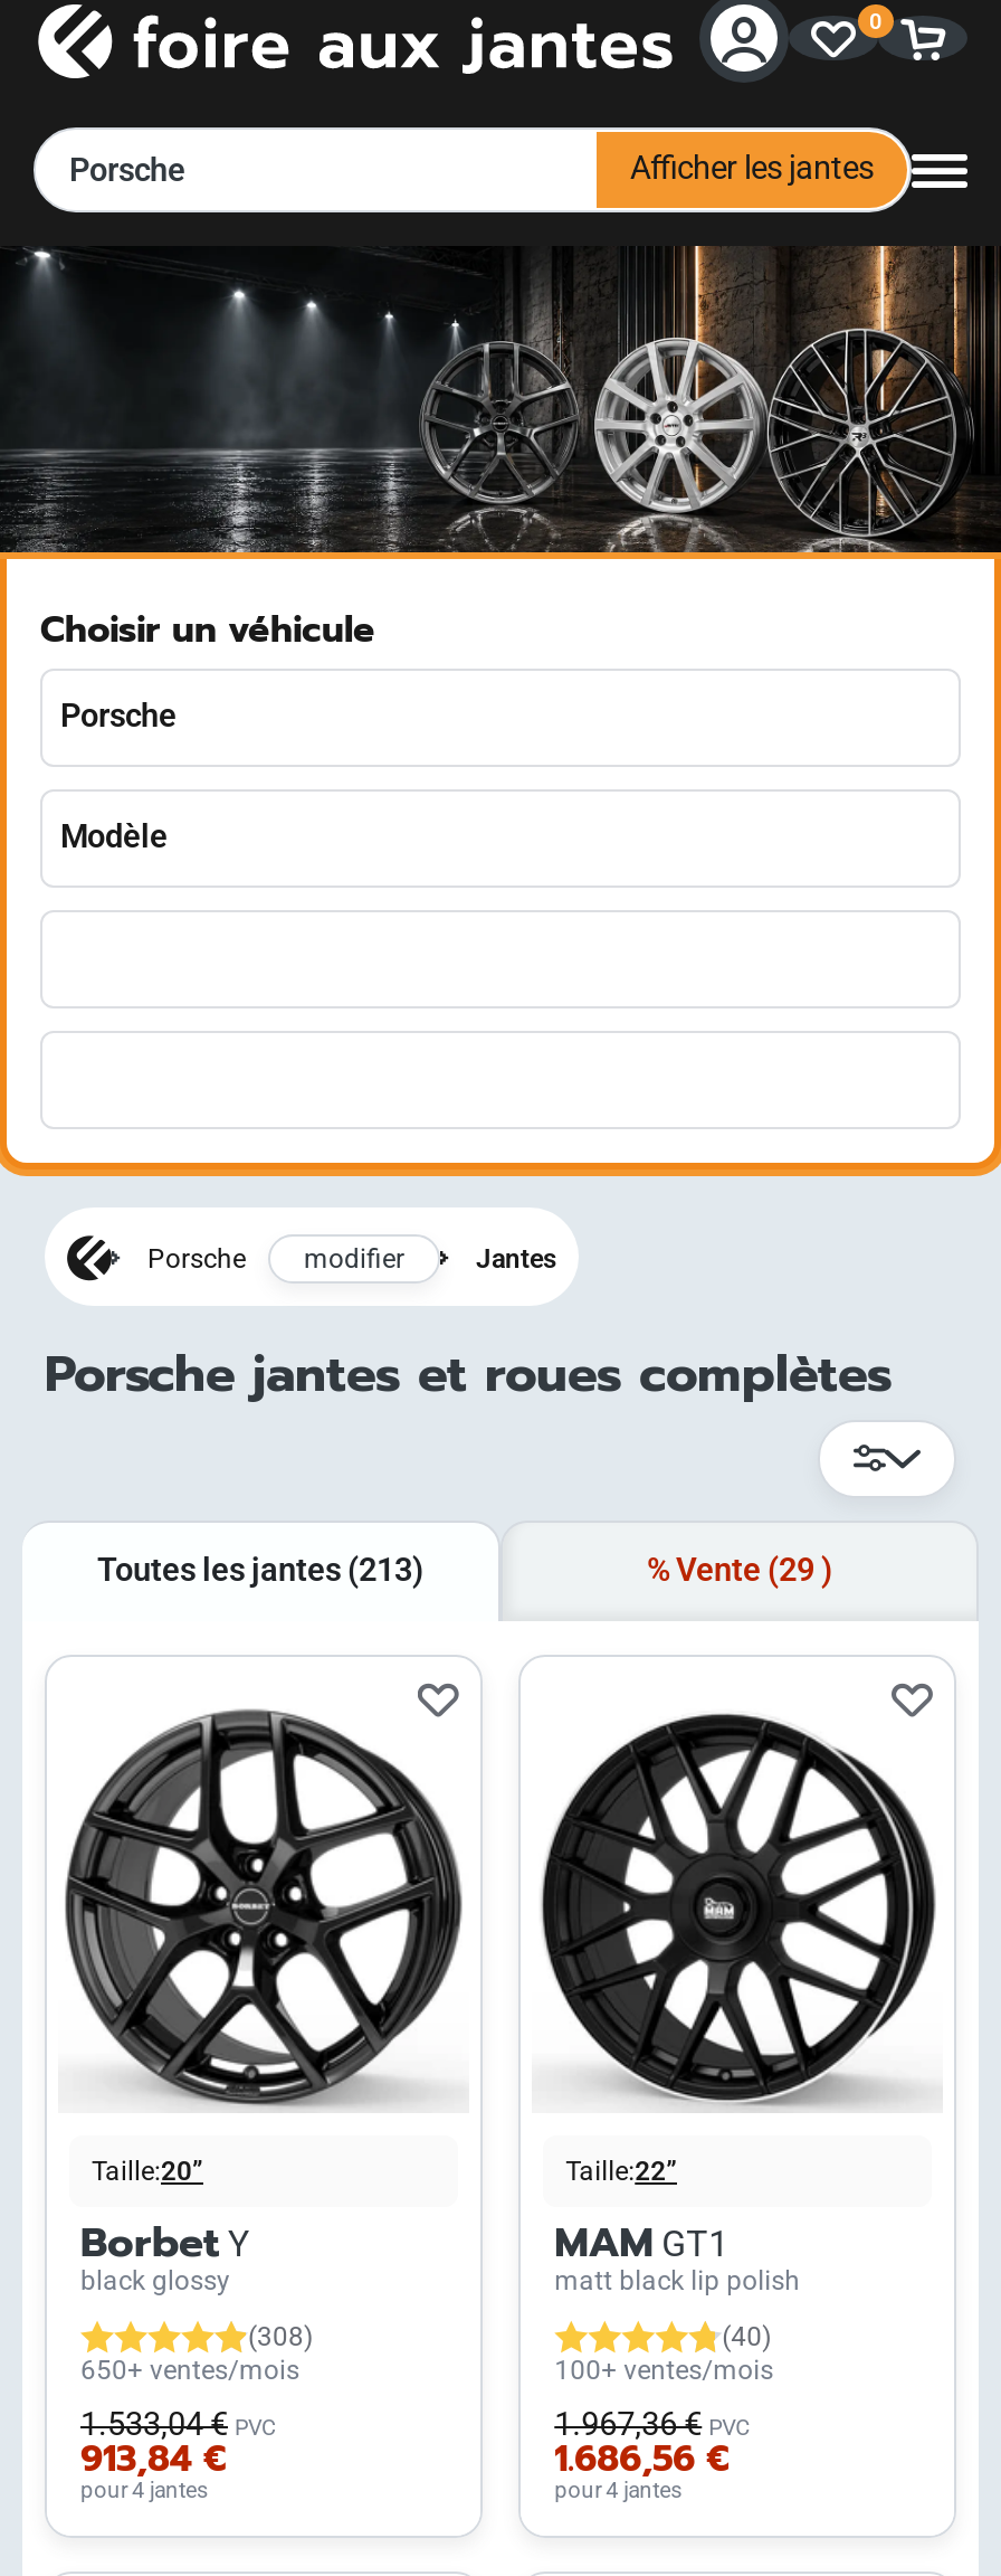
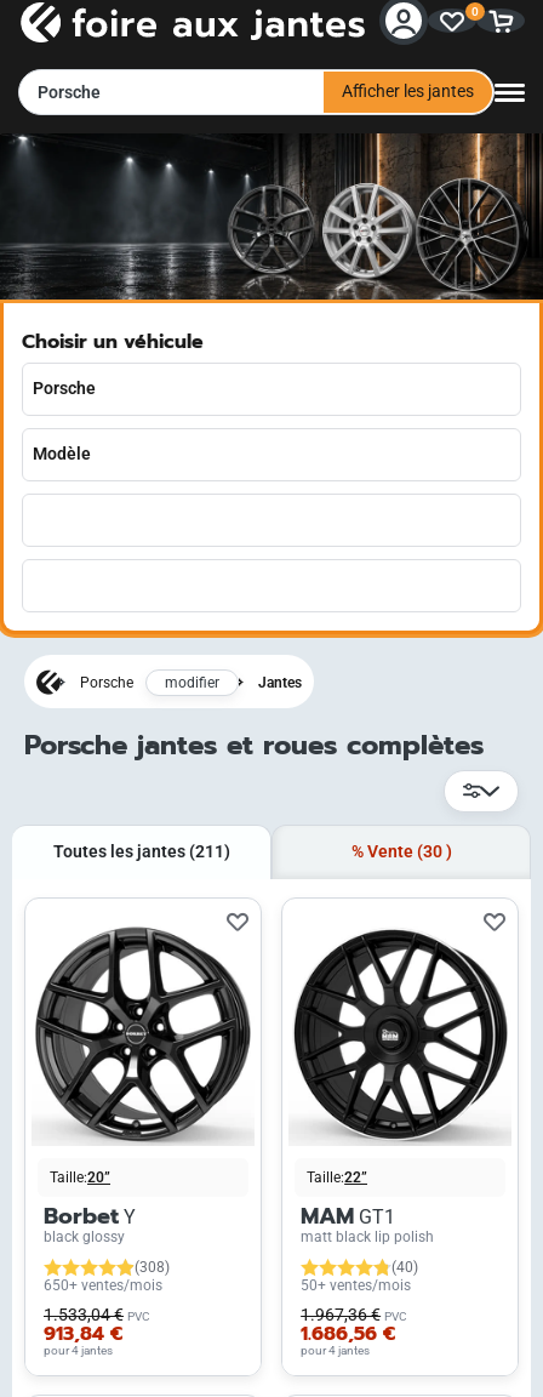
- Toutes les jantes (213)
+ Toutes les jantes (211)

- % Vente (29)
+ % Vente (30)

- 100+ ventes/mois
+ 50+ ventes/mois
